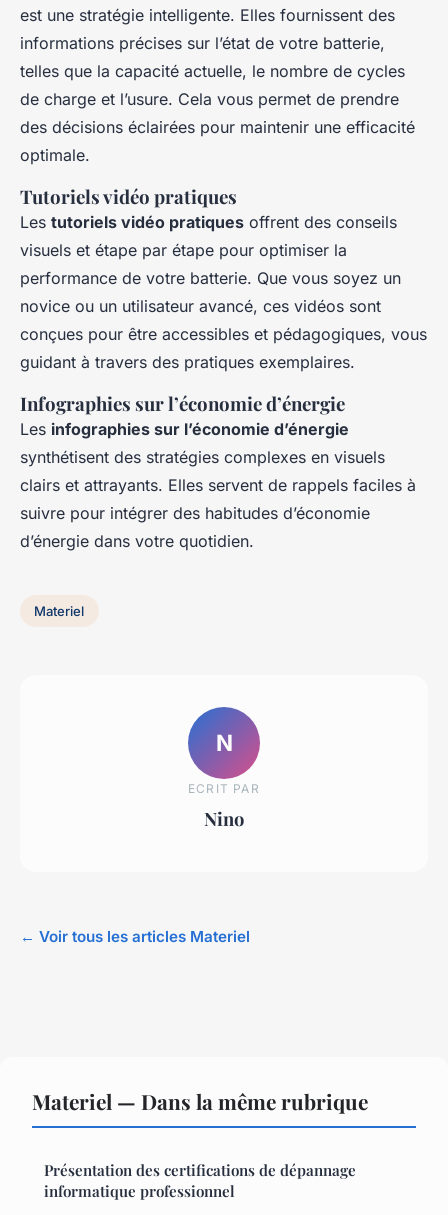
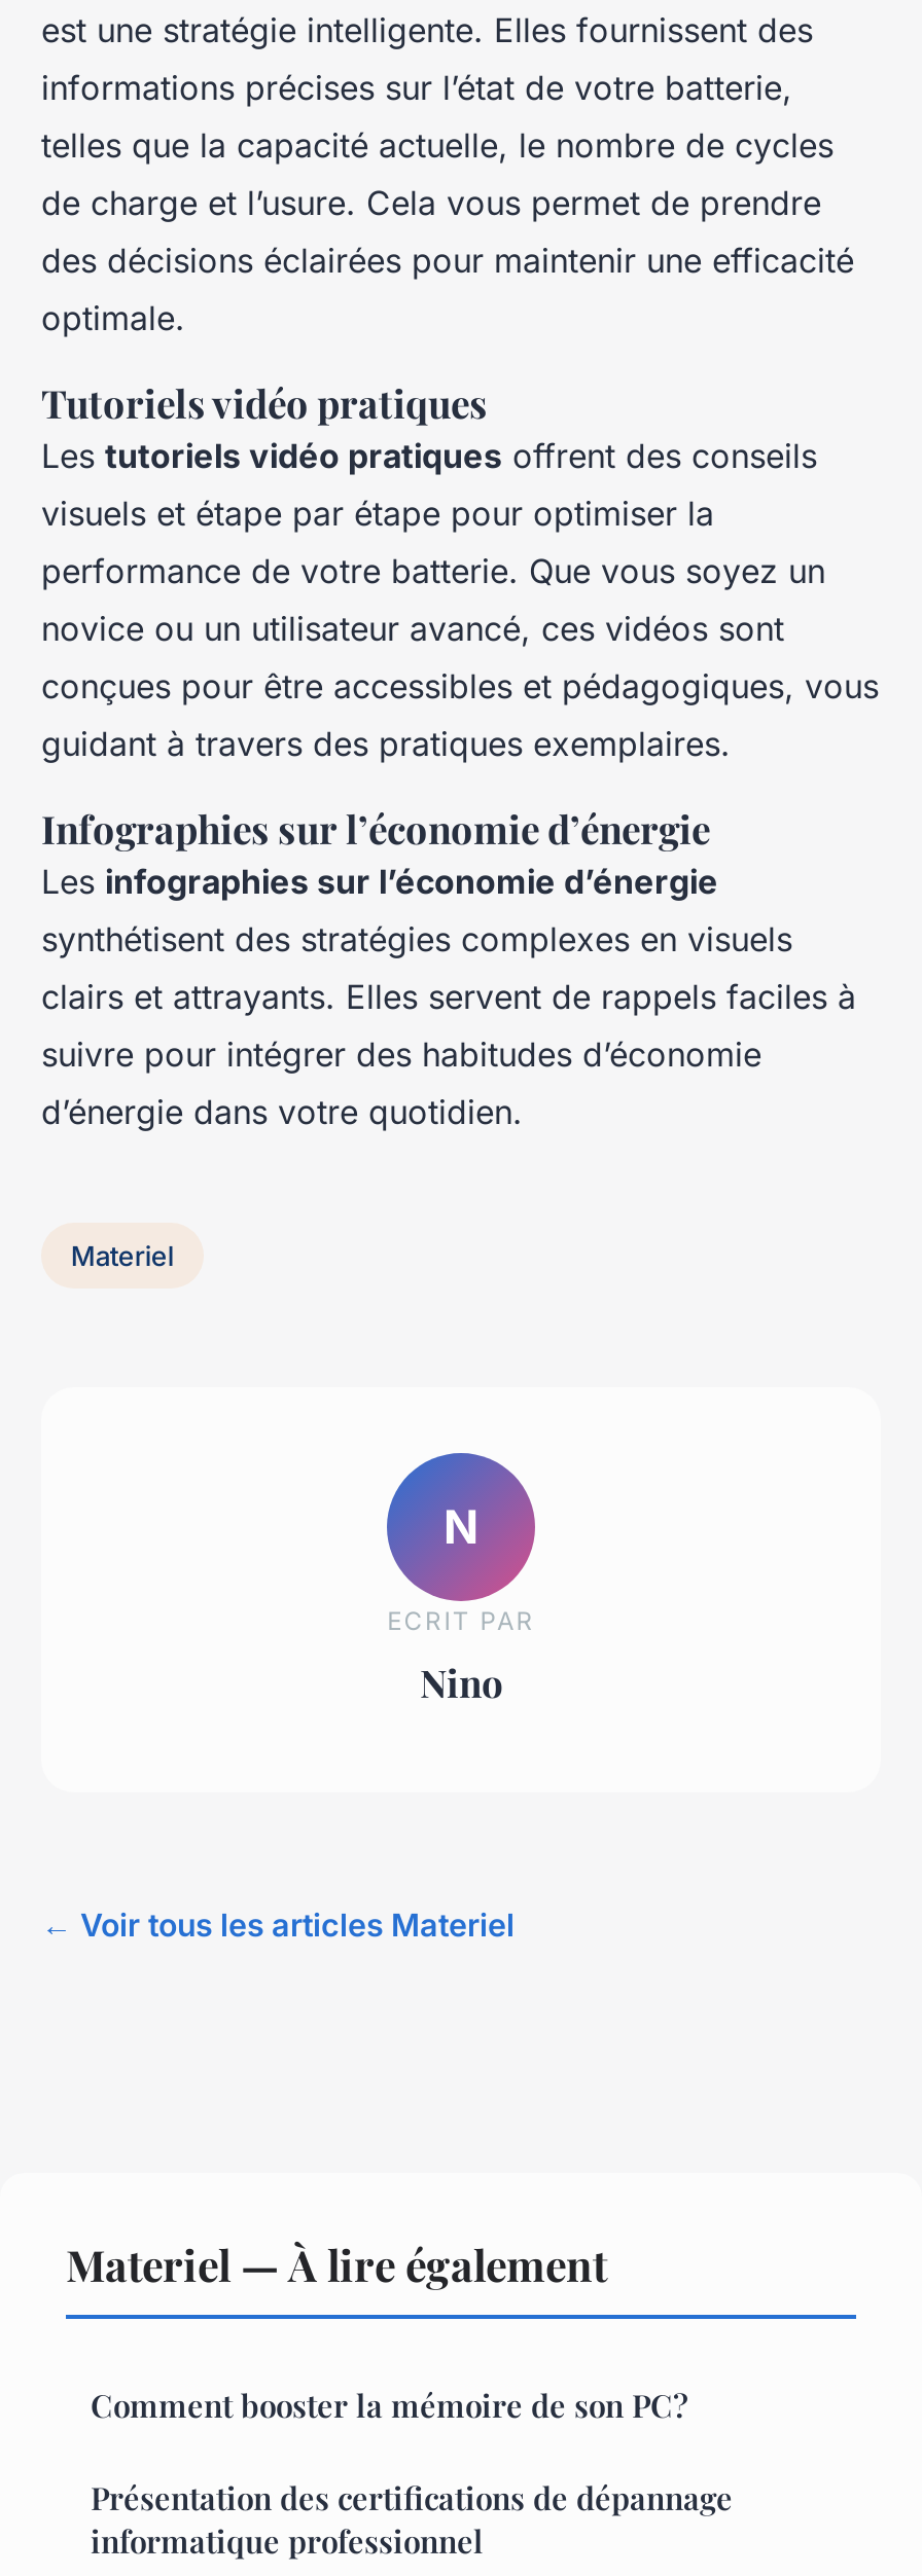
- Materiel — Dans la même rubrique
+ Materiel — À lire également
+ Comment booster la mémoire de son PC?
